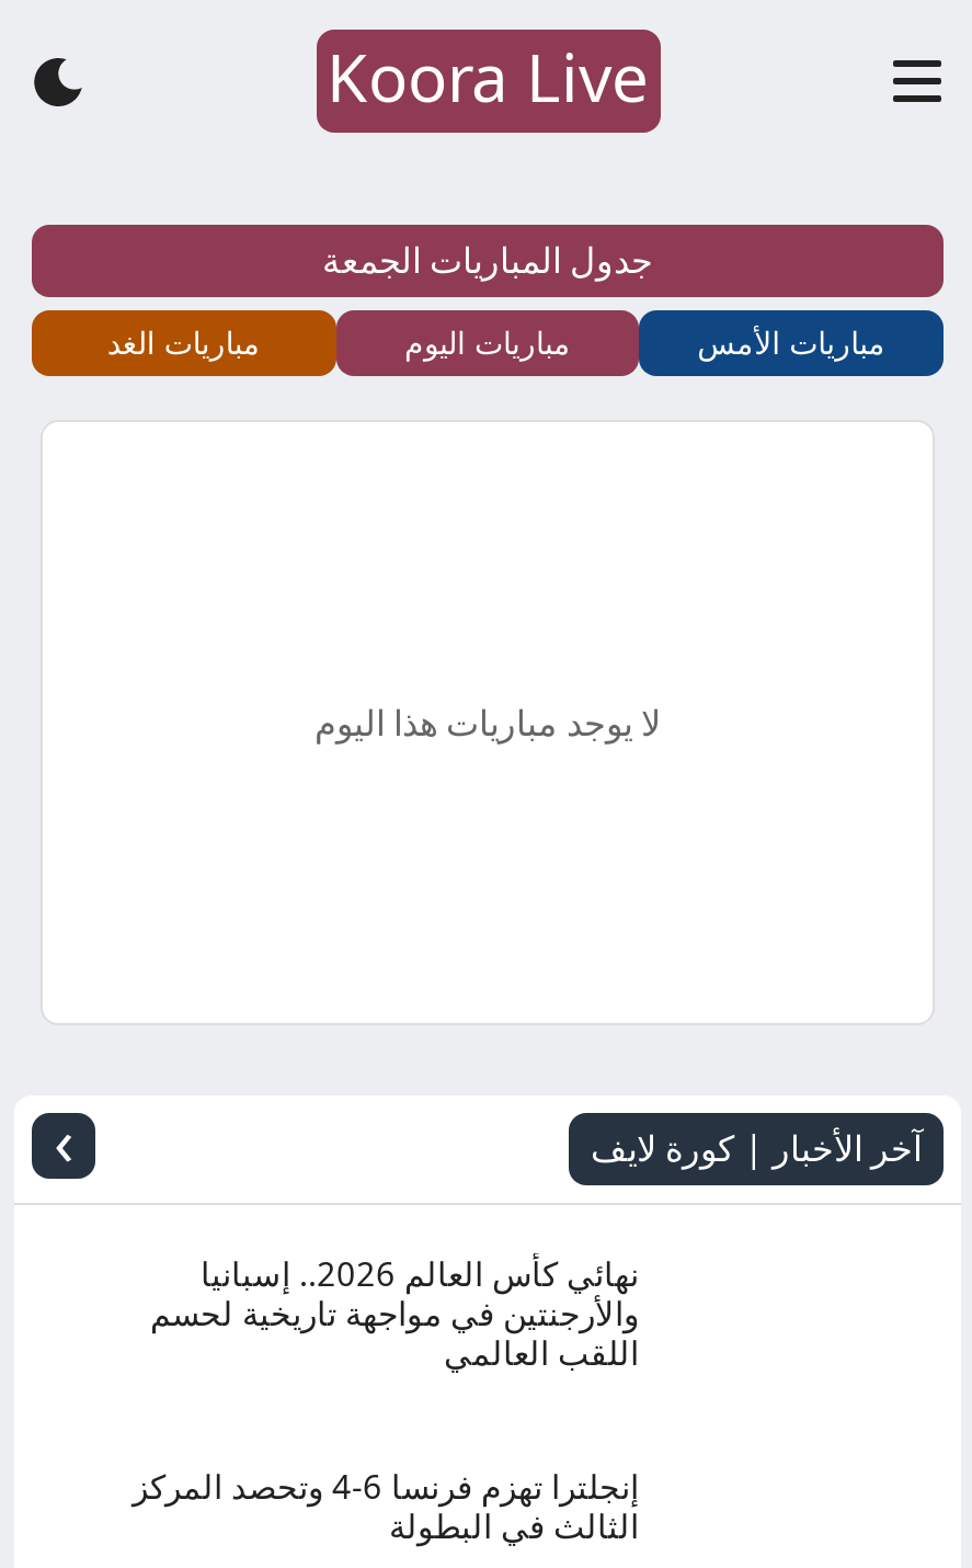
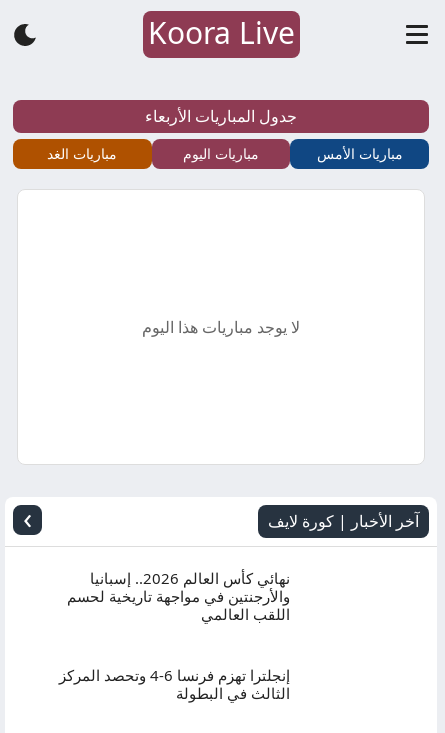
- جدول المباريات الجمعة
+ جدول المباريات الأربعاء
